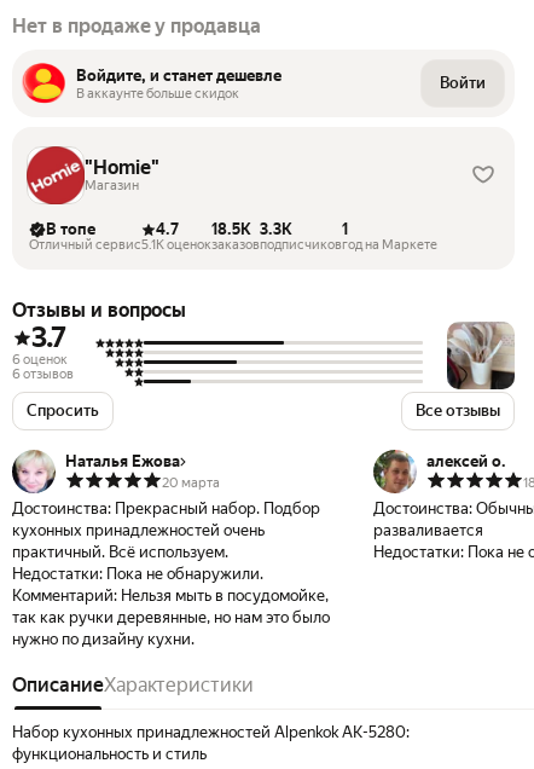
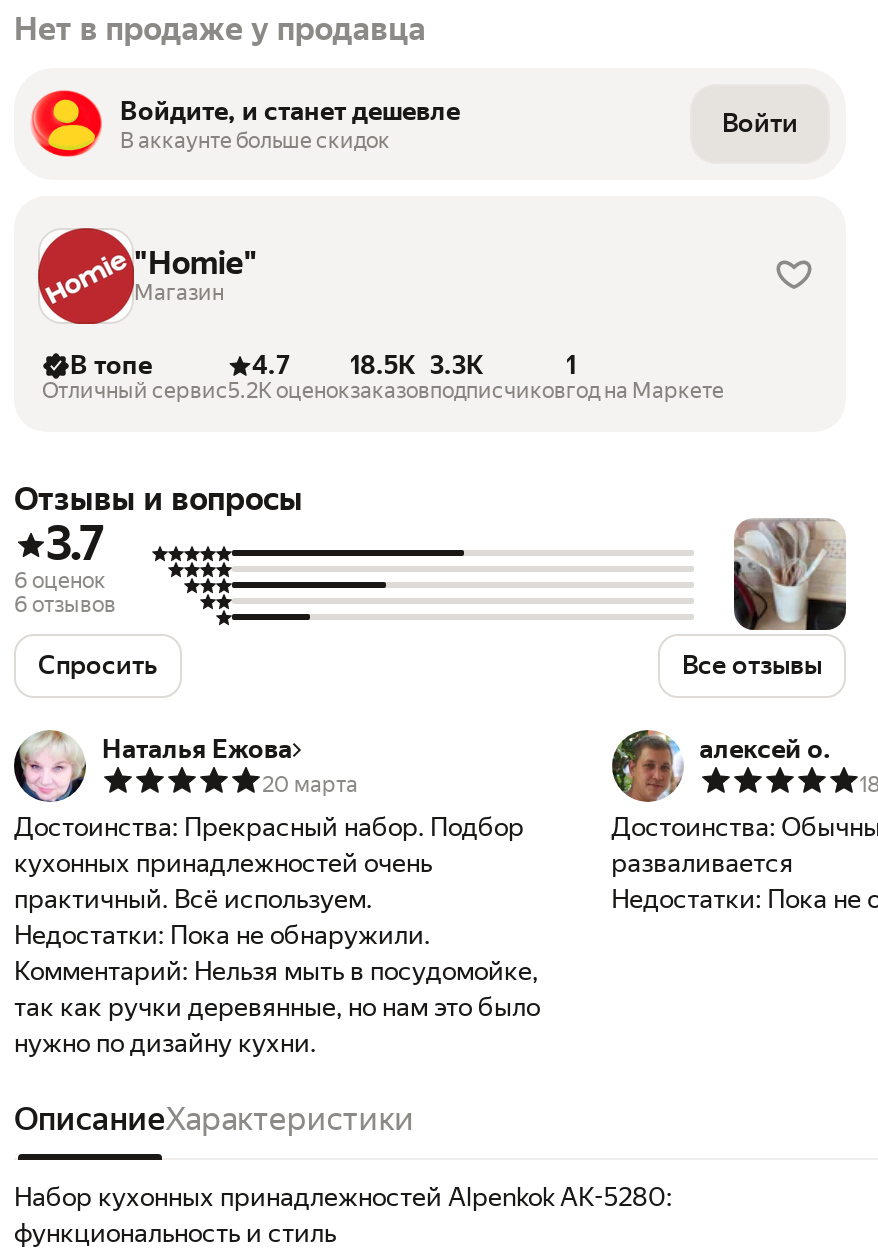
- 5.1K оценок
+ 5.2K оценок
